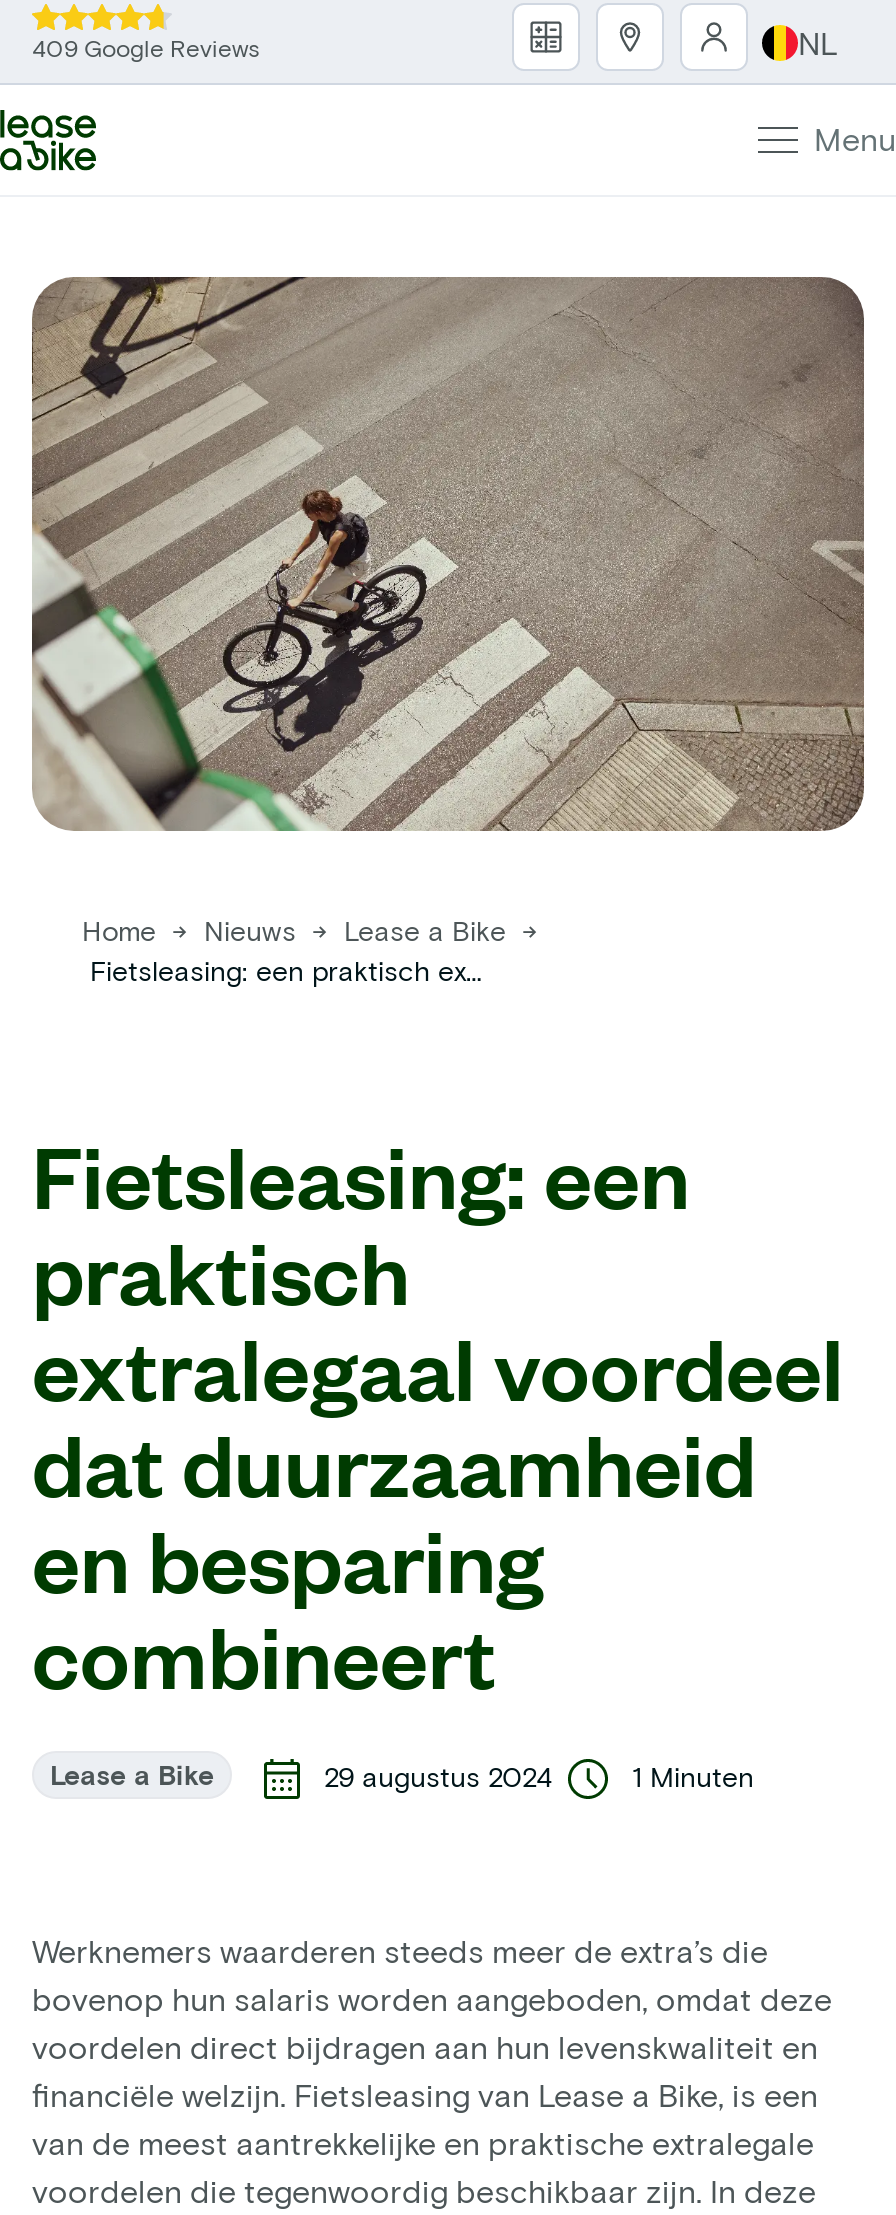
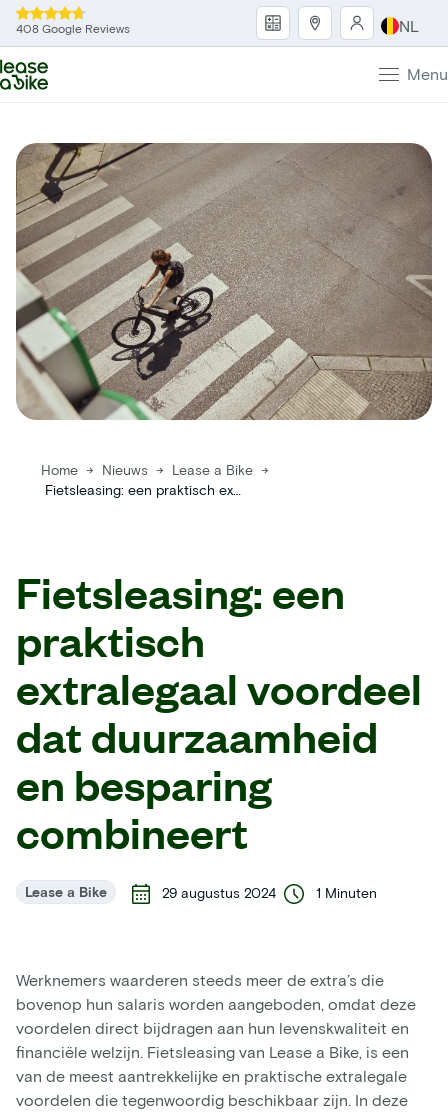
- 409 Google Reviews
+ 408 Google Reviews
